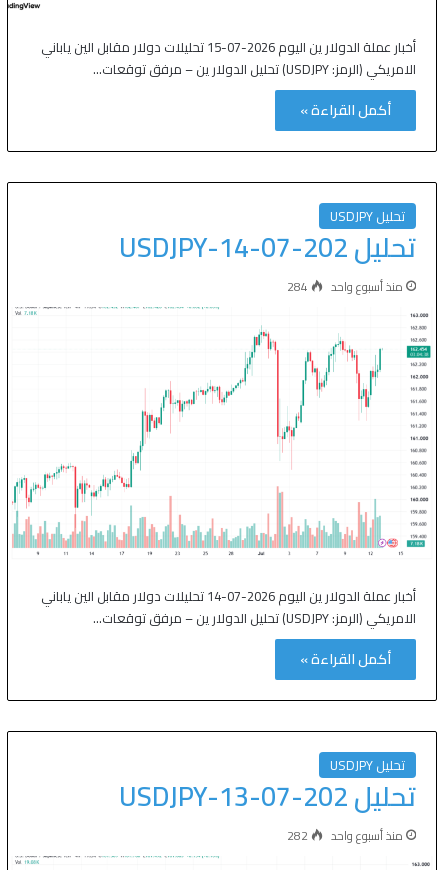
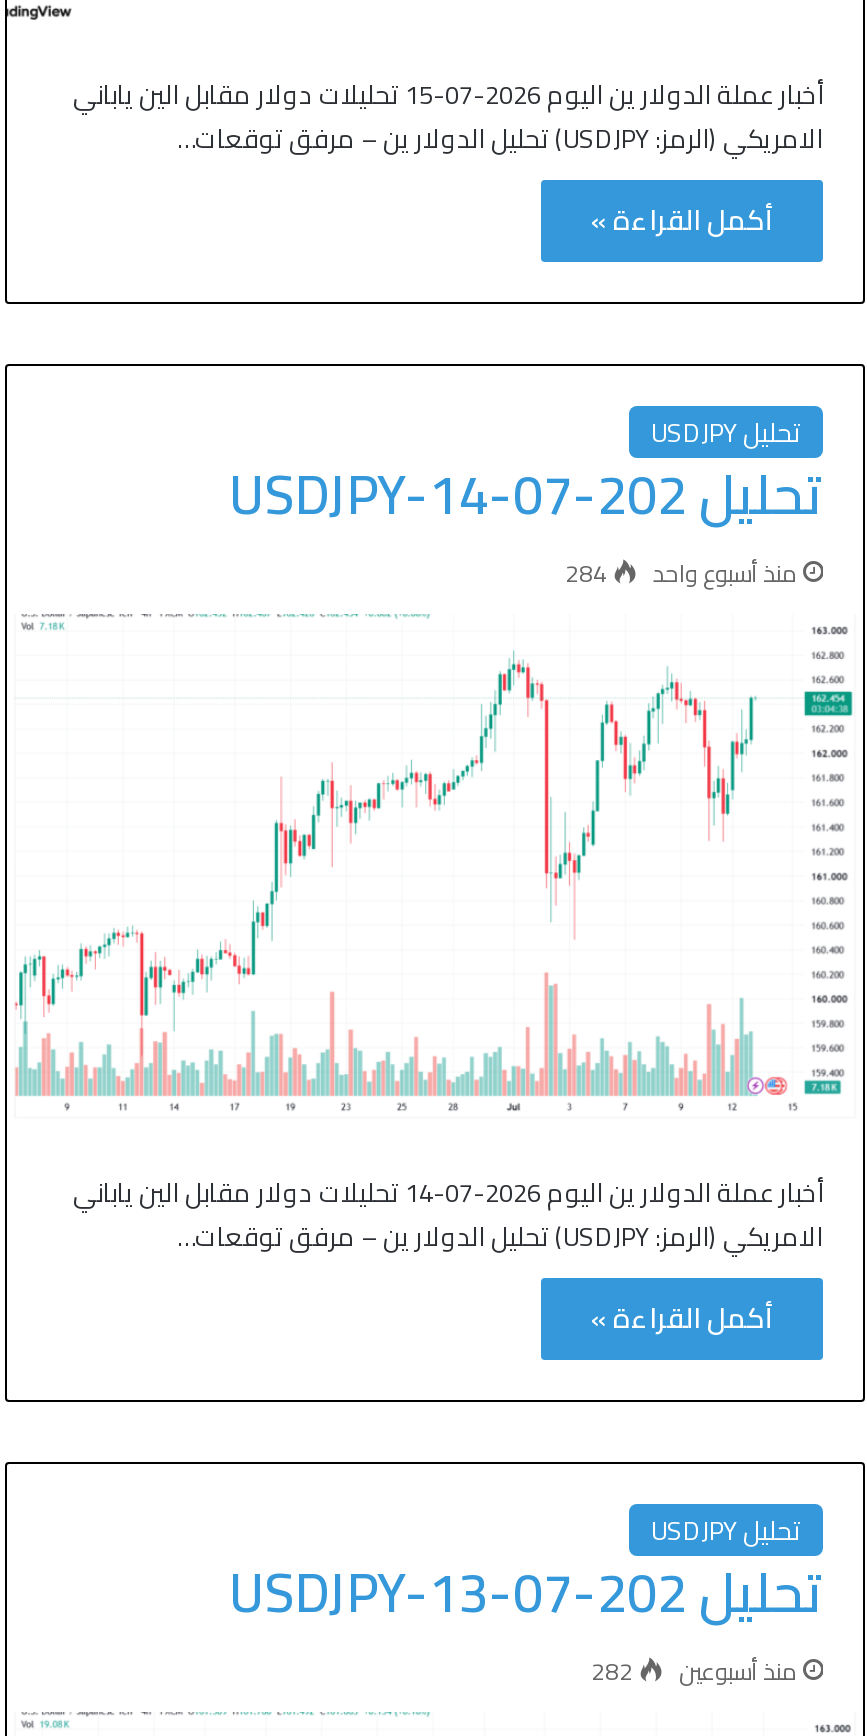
- منذ أسبوع واحد
+ منذ أسبوعين
